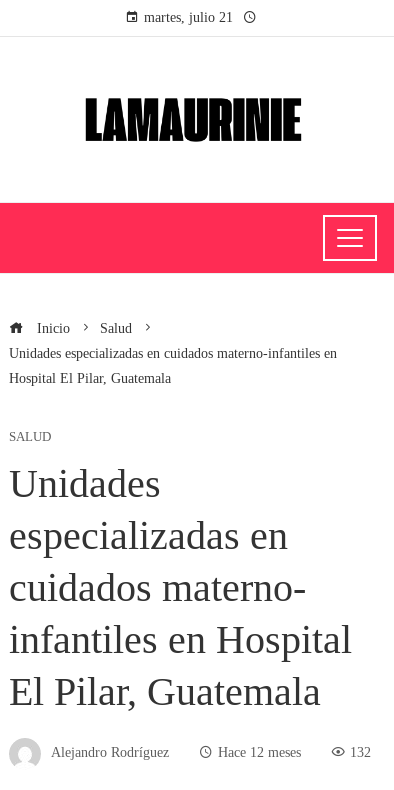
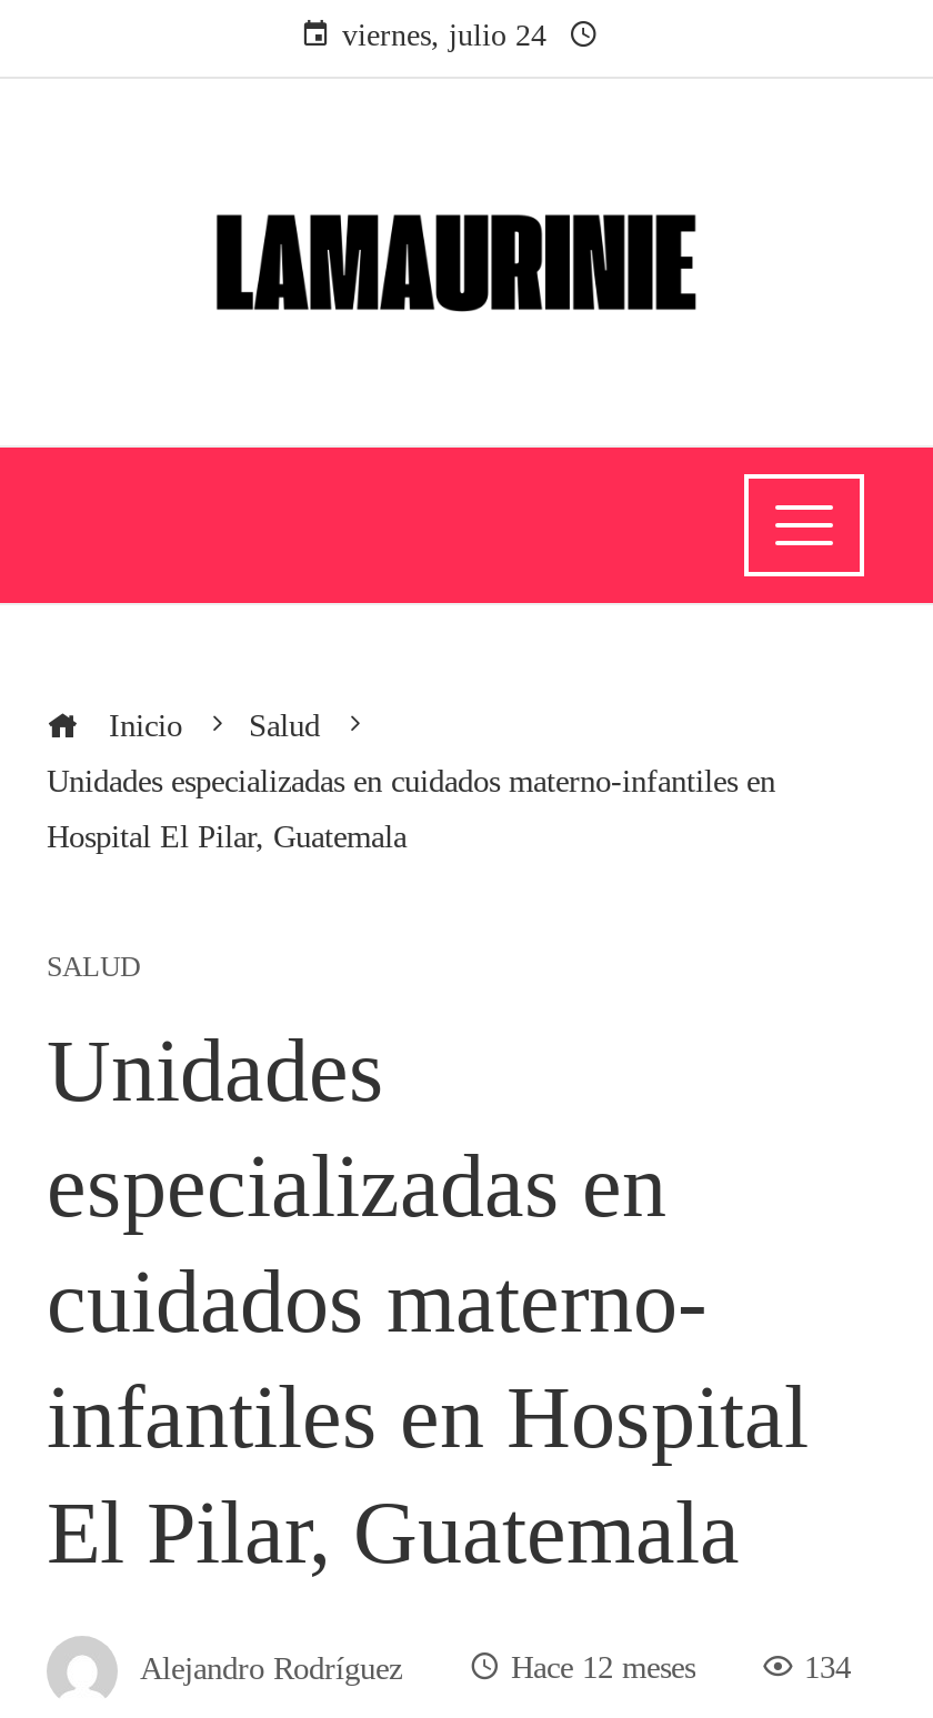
- martes, julio 21
+ viernes, julio 24

- 132
+ 134
